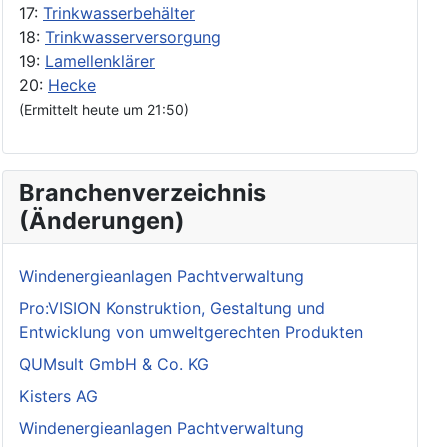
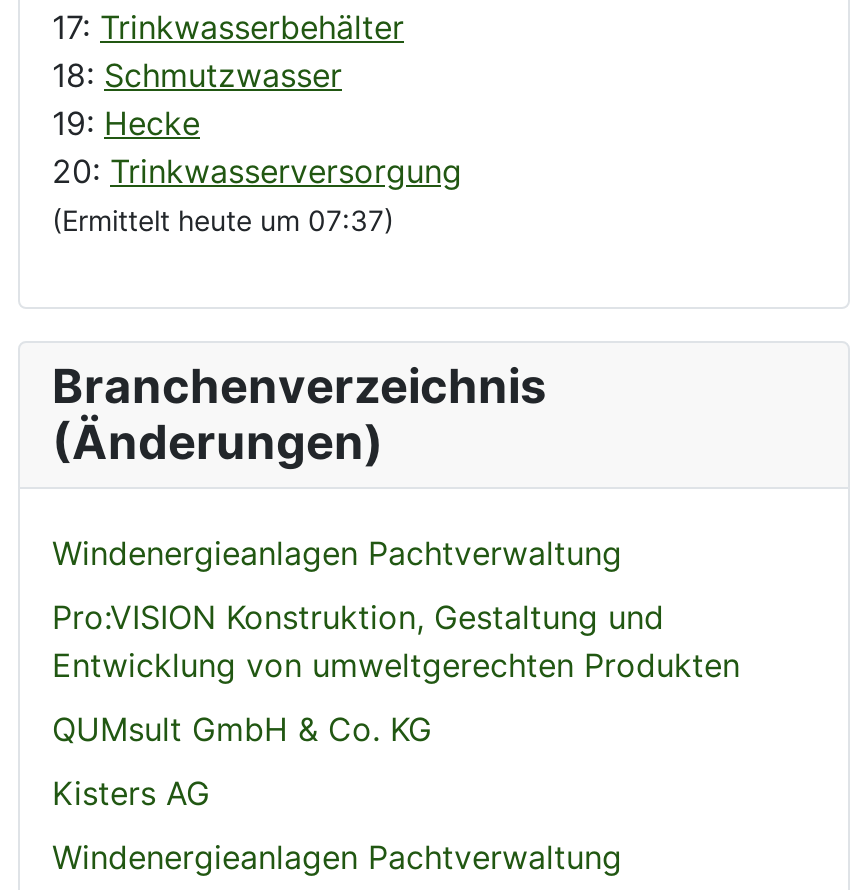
- 18: Trinkwasserversorgung
- 19: Lamellenklärer
- 20: Hecke
- (Ermittelt heute um 21:50)
+ 18: Schmutzwasser
+ 19: Hecke
+ 20: Trinkwasserversorgung
+ (Ermittelt heute um 07:37)
